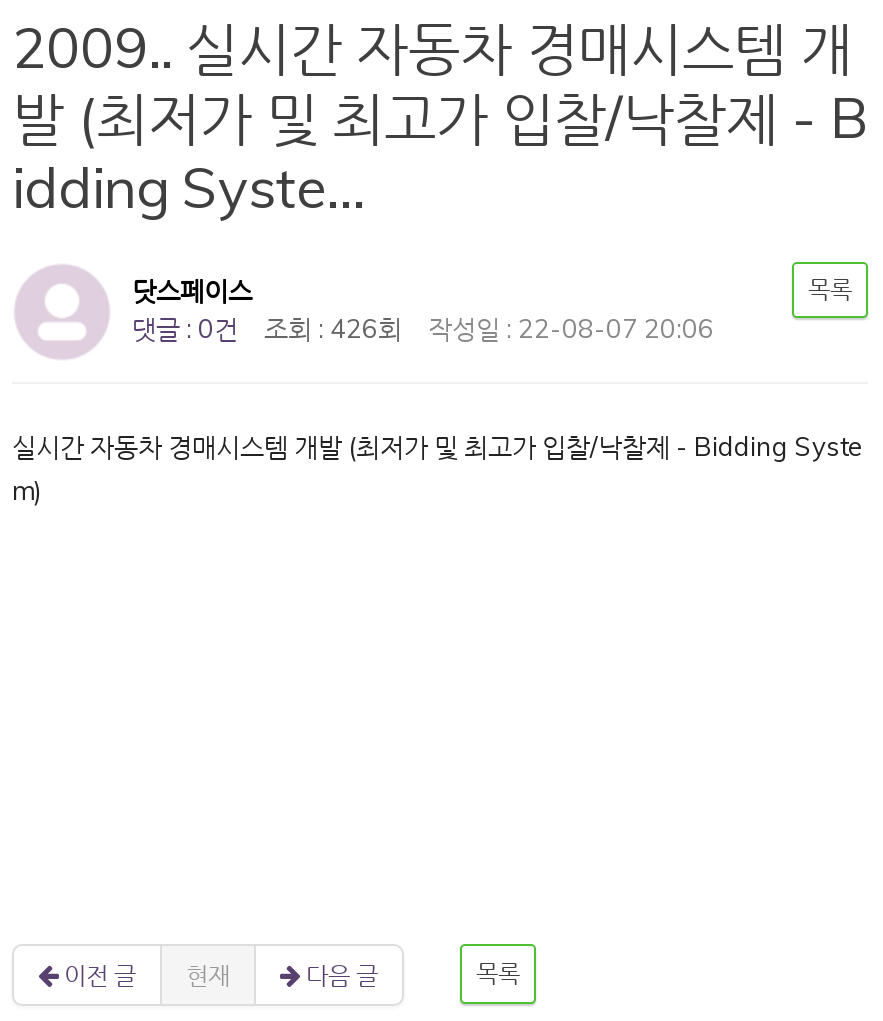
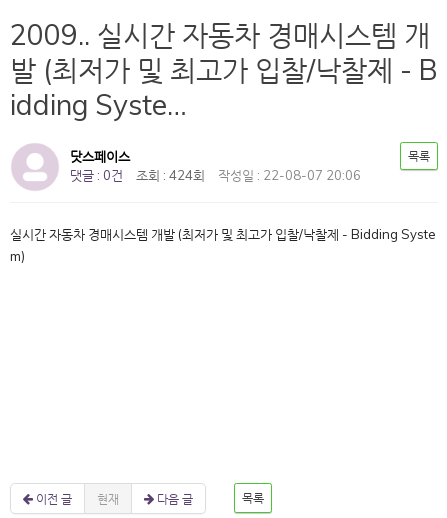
- 댓글 : 0건 조회 : 426회 작성일 : 22-08-07 20:06
+ 댓글 : 0건 조회 : 424회 작성일 : 22-08-07 20:06
